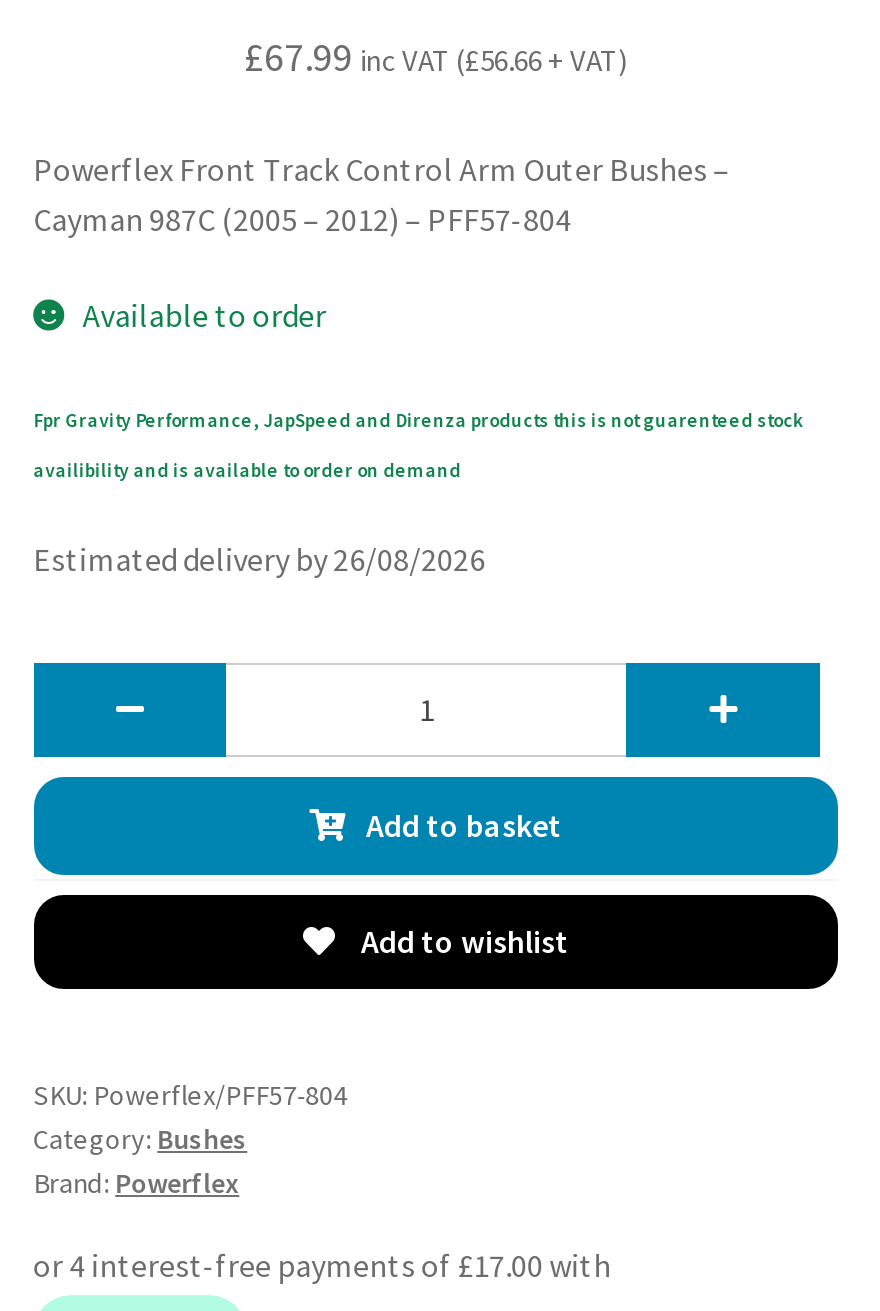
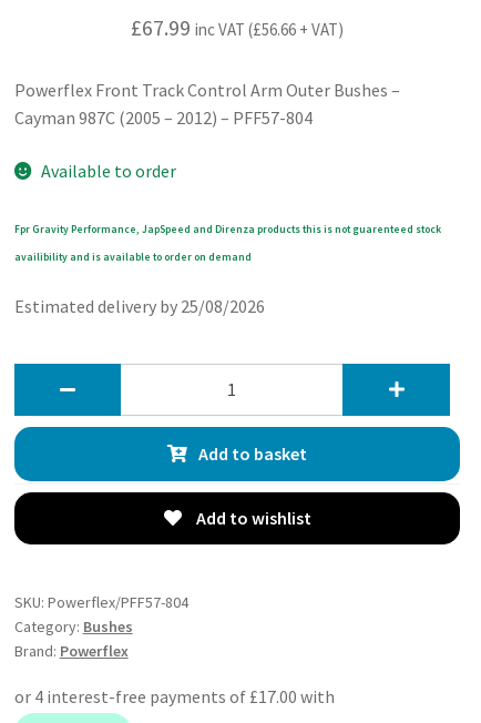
- Estimated delivery by 26/08/2026
+ Estimated delivery by 25/08/2026
